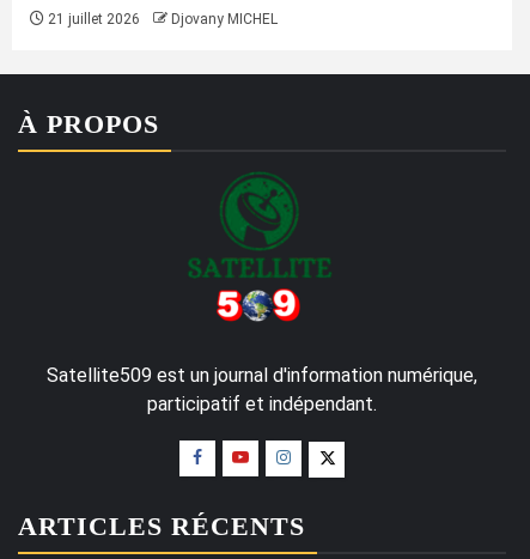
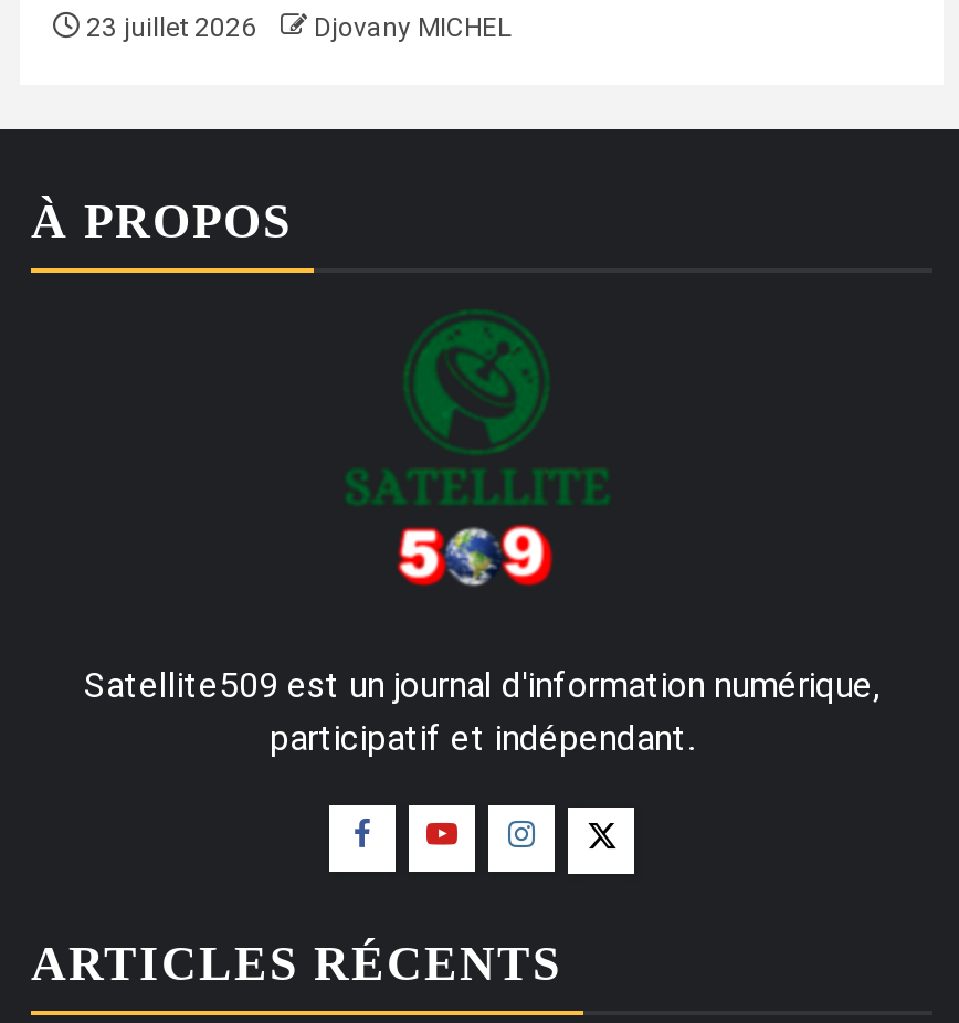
- 21 juillet 2026 Djovany MICHEL
+ 23 juillet 2026 Djovany MICHEL
